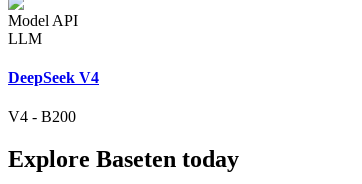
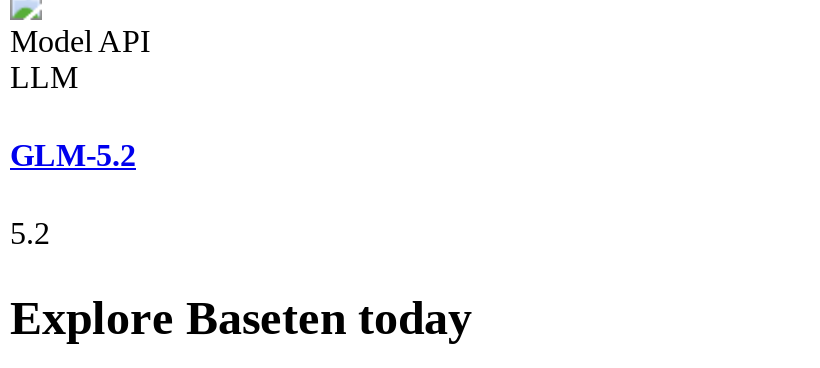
- DeepSeek V4
+ GLM-5.2

- V4 - B200
+ 5.2
